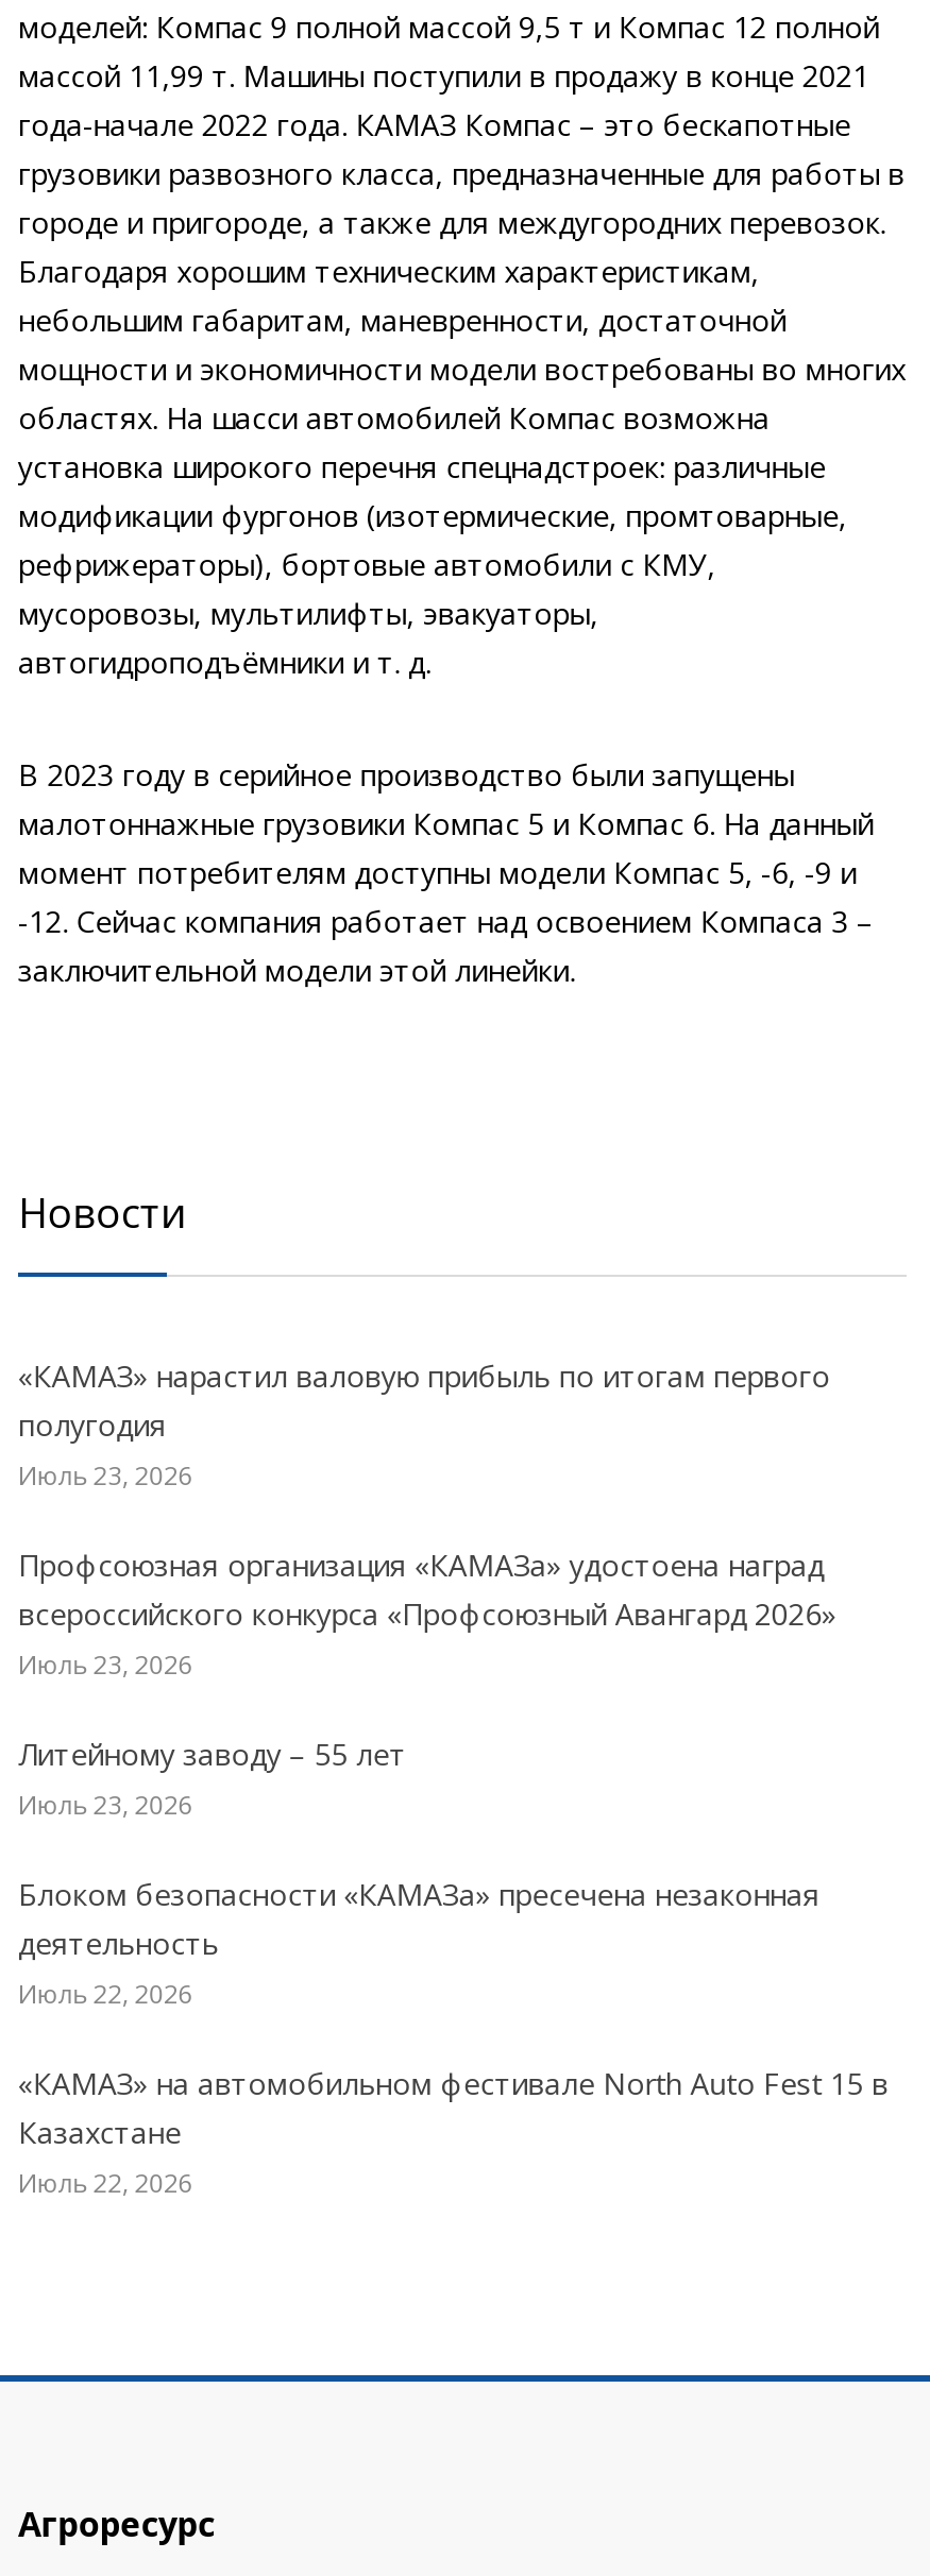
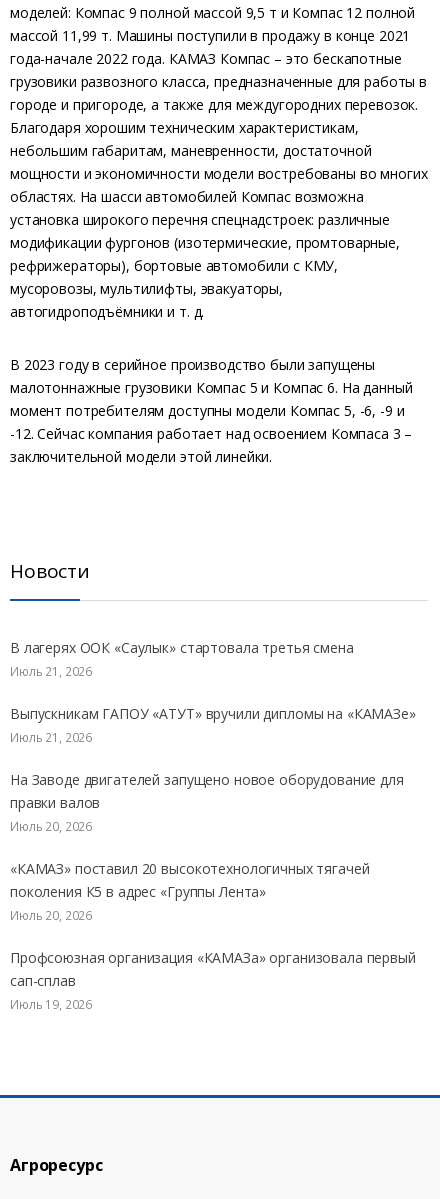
- «КАМАЗ» нарастил валовую прибыль по итогам первого
- полугодия
- Июль 23, 2026
+ В лагерях ООК «Саулык» стартовала третья смена
+ Июль 21, 2026

- Профсоюзная организация «КАМАЗа» удостоена наград
- всероссийского конкурса «Профсоюзный Авангард 2026»
- Июль 23, 2026
+ Выпускникам ГАПОУ «АТУТ» вручили дипломы на «КАМАЗе»
+ Июль 21, 2026

- Литейному заводу – 55 лет
- Июль 23, 2026
+ На Заводе двигателей запущено новое оборудование для
+ правки валов
+ Июль 20, 2026

- Блоком безопасности «КАМАЗа» пресечена незаконная
- деятельность
- Июль 22, 2026
+ «КАМАЗ» поставил 20 высокотехнологичных тягачей
+ поколения К5 в адрес «Группы Лента»
+ Июль 20, 2026

- «КАМАЗ» на автомобильном фестивале North Auto Fest 15 в
- Казахстане
- Июль 22, 2026
+ Профсоюзная организация «КАМАЗа» организовала первый
+ сап-сплав
+ Июль 19, 2026
